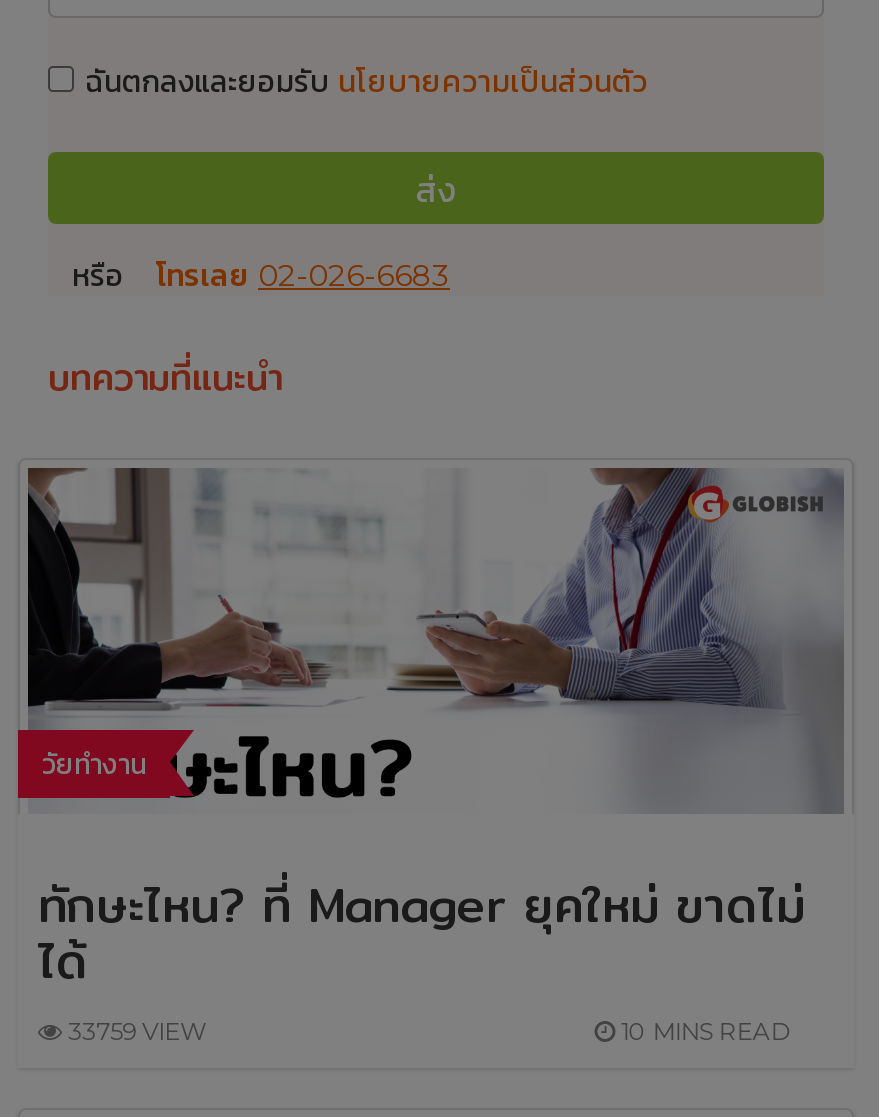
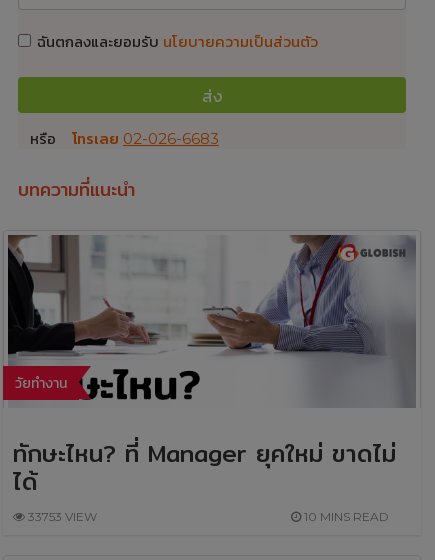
- 33759 VIEW
+ 33753 VIEW
